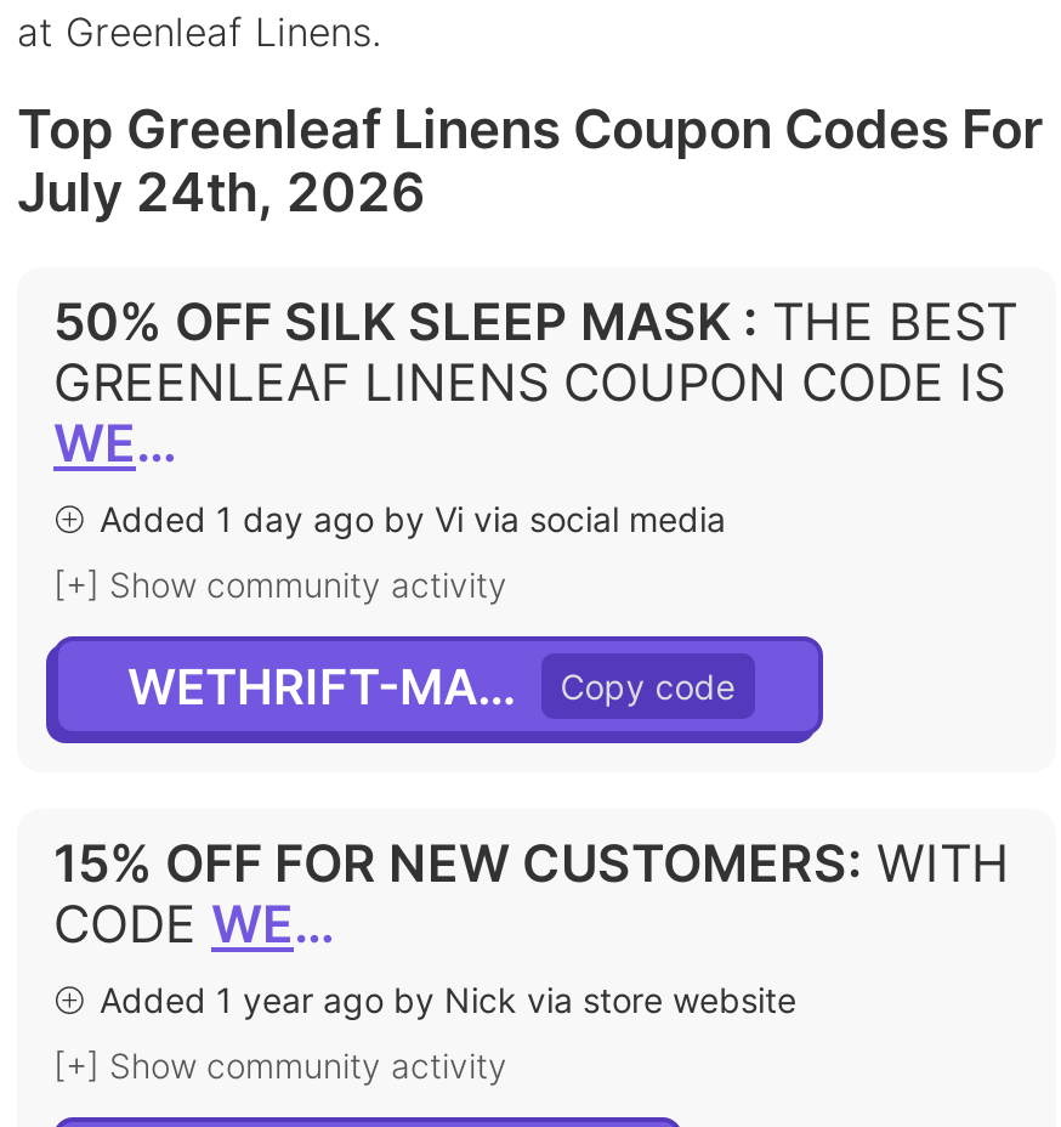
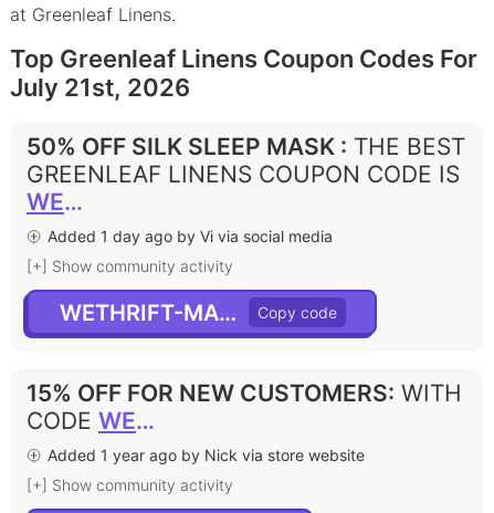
- July 24th, 2026
+ July 21st, 2026
